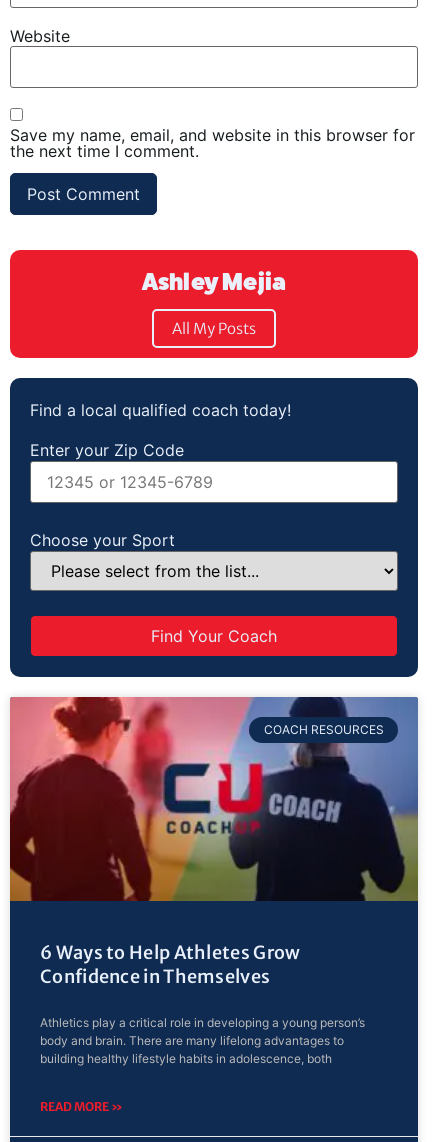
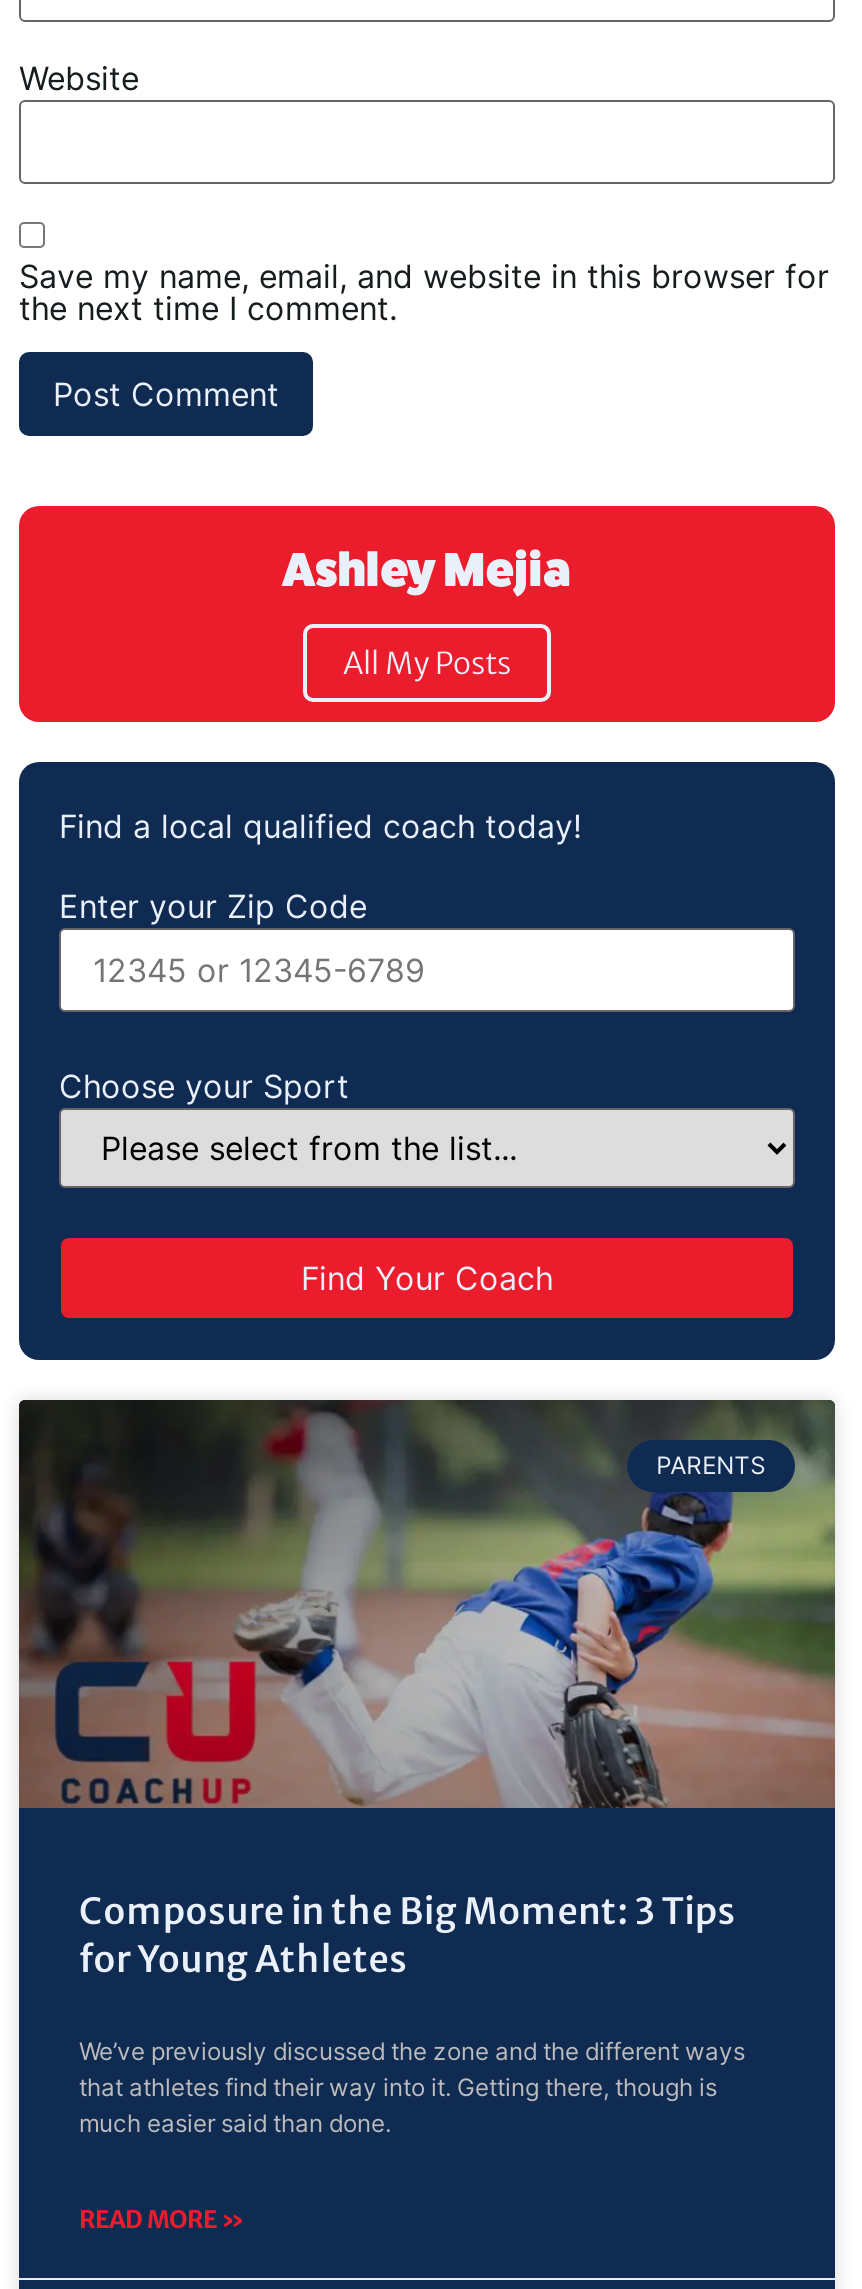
- [image]
- COACH RESOURCES
+ [image]
+ PARENTS

- 6 Ways to Help Athletes Grow
- Confidence in Themselves
+ Composure in the Big Moment: 3 Tips
+ for Young Athletes

- Athletics play a critical role in developing a young person’s
- body and brain. There are many lifelong advantages to
- building healthy lifestyle habits in adolescence, both
+ We’ve previously discussed the zone and the different ways
+ that athletes find their way into it. Getting there, though is
+ much easier said than done.
